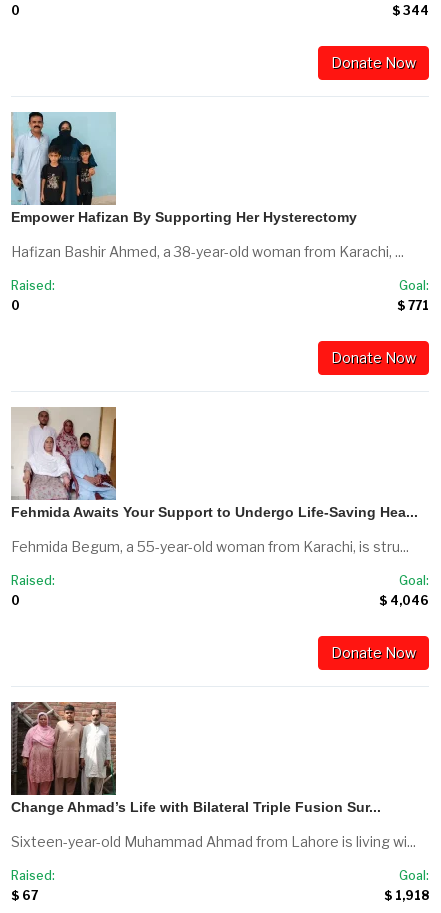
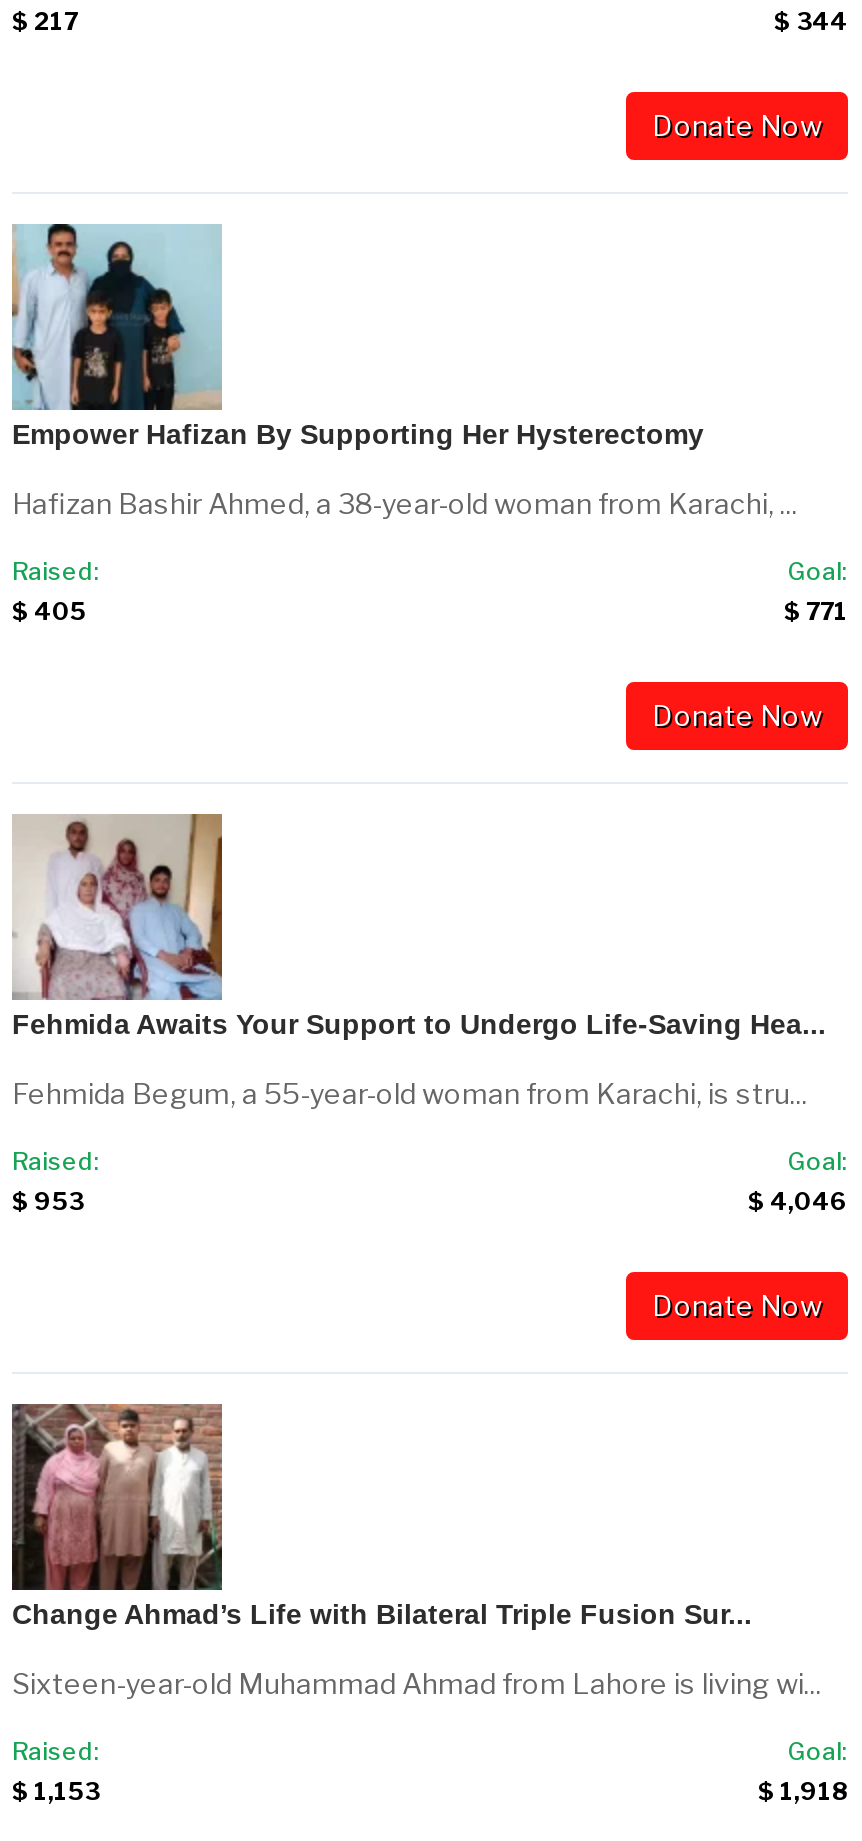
- 0
+ $ 217

- 0
+ $ 405

- 0
+ $ 953

- $ 67
+ $ 1,153
